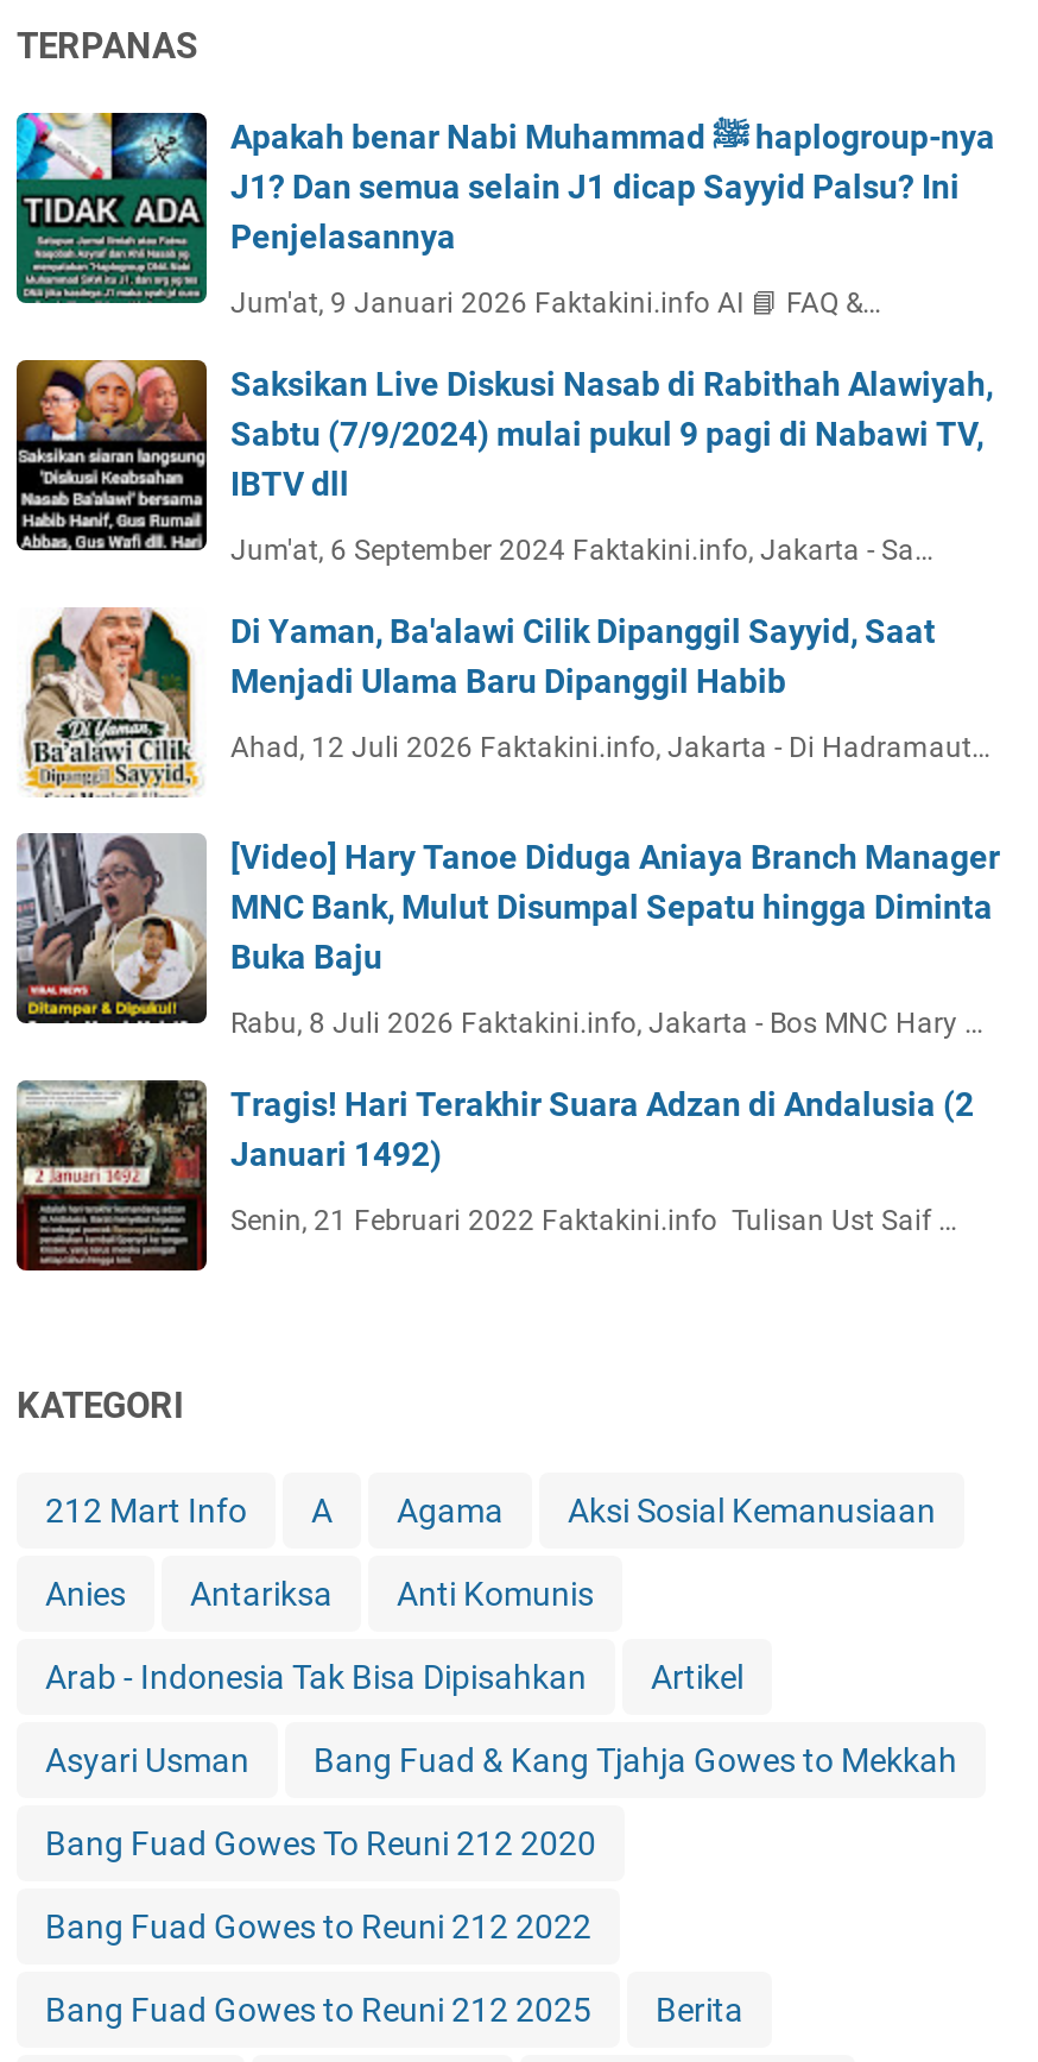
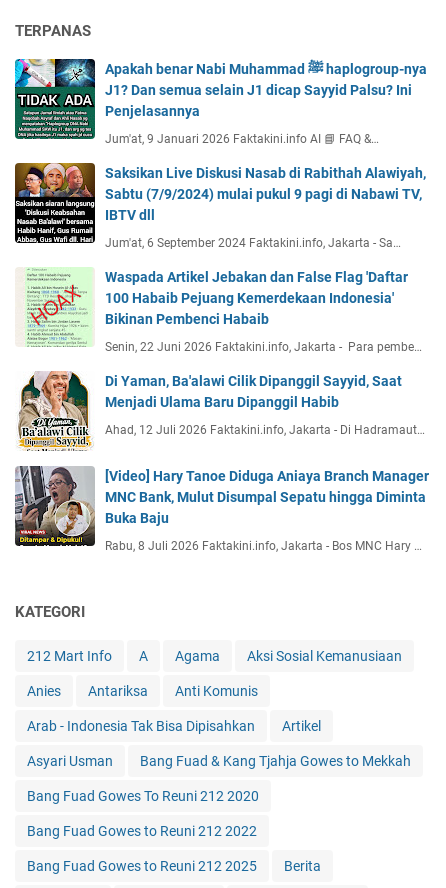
+ [image]
+ Waspada Artikel Jebakan dan False Flag 'Daftar
+ 100 Habaib Pejuang Kemerdekaan Indonesia'
+ Bikinan Pembenci Habaib
+ Senin, 22 Juni 2026 Faktakini.info, Jakarta - Para pembe…

moved down: [image] | Di Yaman, Ba'alawi Cilik Dipanggil Sayyid, Saat | Menjadi Ulama Baru Dipanggil Habib | Ahad, 12 Juli 2026 Faktakini.info, Jakarta - Di Hadramaut… | [Video] Hary Tanoe Diduga Aniaya Branch Manager | MNC Bank, Mulut Disumpal Sepatu hingga Diminta | Buka Baju | Rabu, 8 Juli 2026 Faktakini.info, Jakarta - Bos MNC Hary …

- [image]
- Tragis! Hari Terakhir Suara Adzan di Andalusia (2
- Januari 1492)
- Senin, 21 Februari 2022 Faktakini.info Tulisan Ust Saif …
